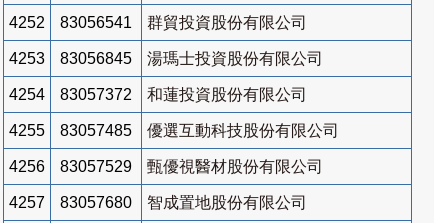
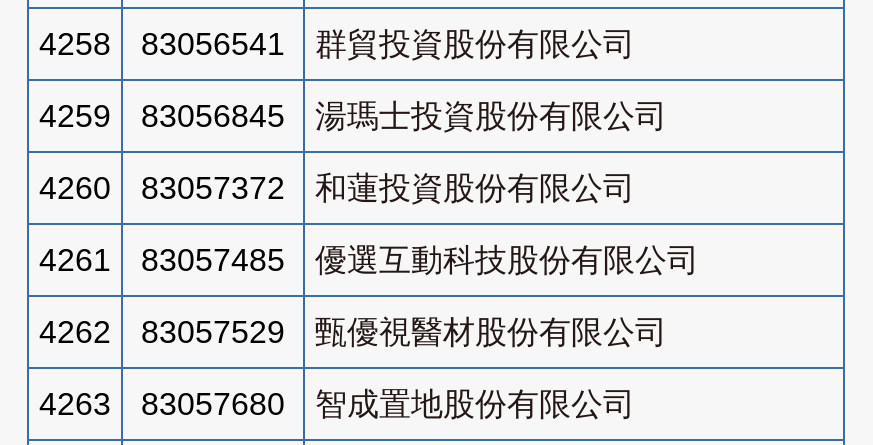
- 4252 83056541 群貿投資股份有限公司
+ 4258 83056541 群貿投資股份有限公司

- 4253 83056845 湯瑪士投資股份有限公司
+ 4259 83056845 湯瑪士投資股份有限公司

- 4254 83057372 和蓮投資股份有限公司
+ 4260 83057372 和蓮投資股份有限公司

- 4255 83057485 優選互動科技股份有限公司
+ 4261 83057485 優選互動科技股份有限公司

- 4256 83057529 甄優視醫材股份有限公司
+ 4262 83057529 甄優視醫材股份有限公司

- 4257 83057680 智成置地股份有限公司
+ 4263 83057680 智成置地股份有限公司
